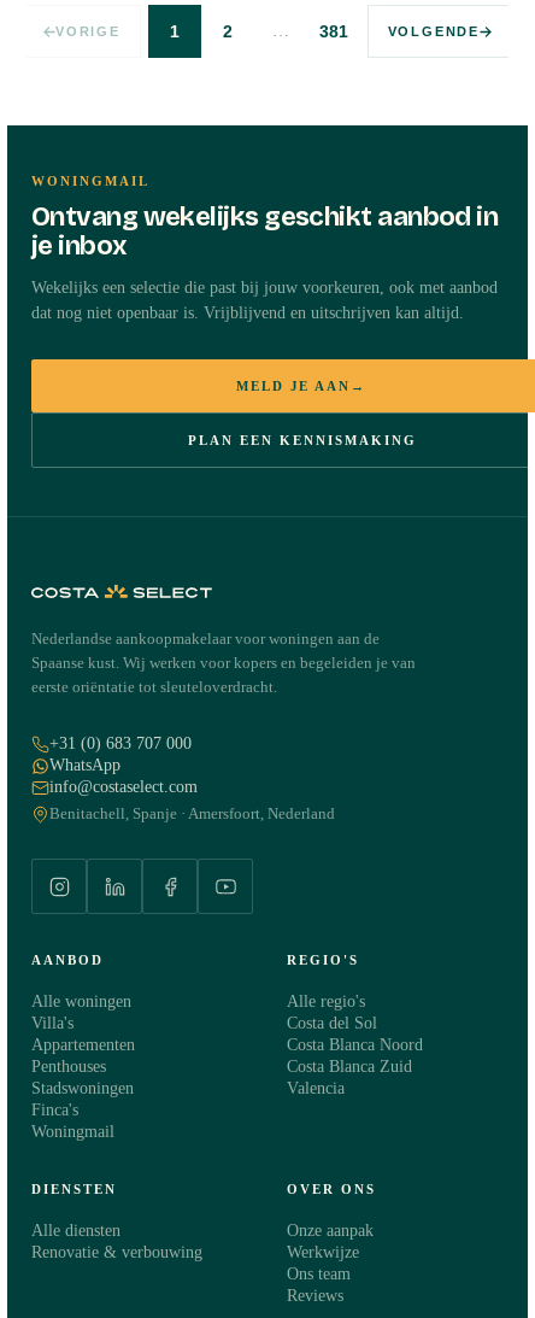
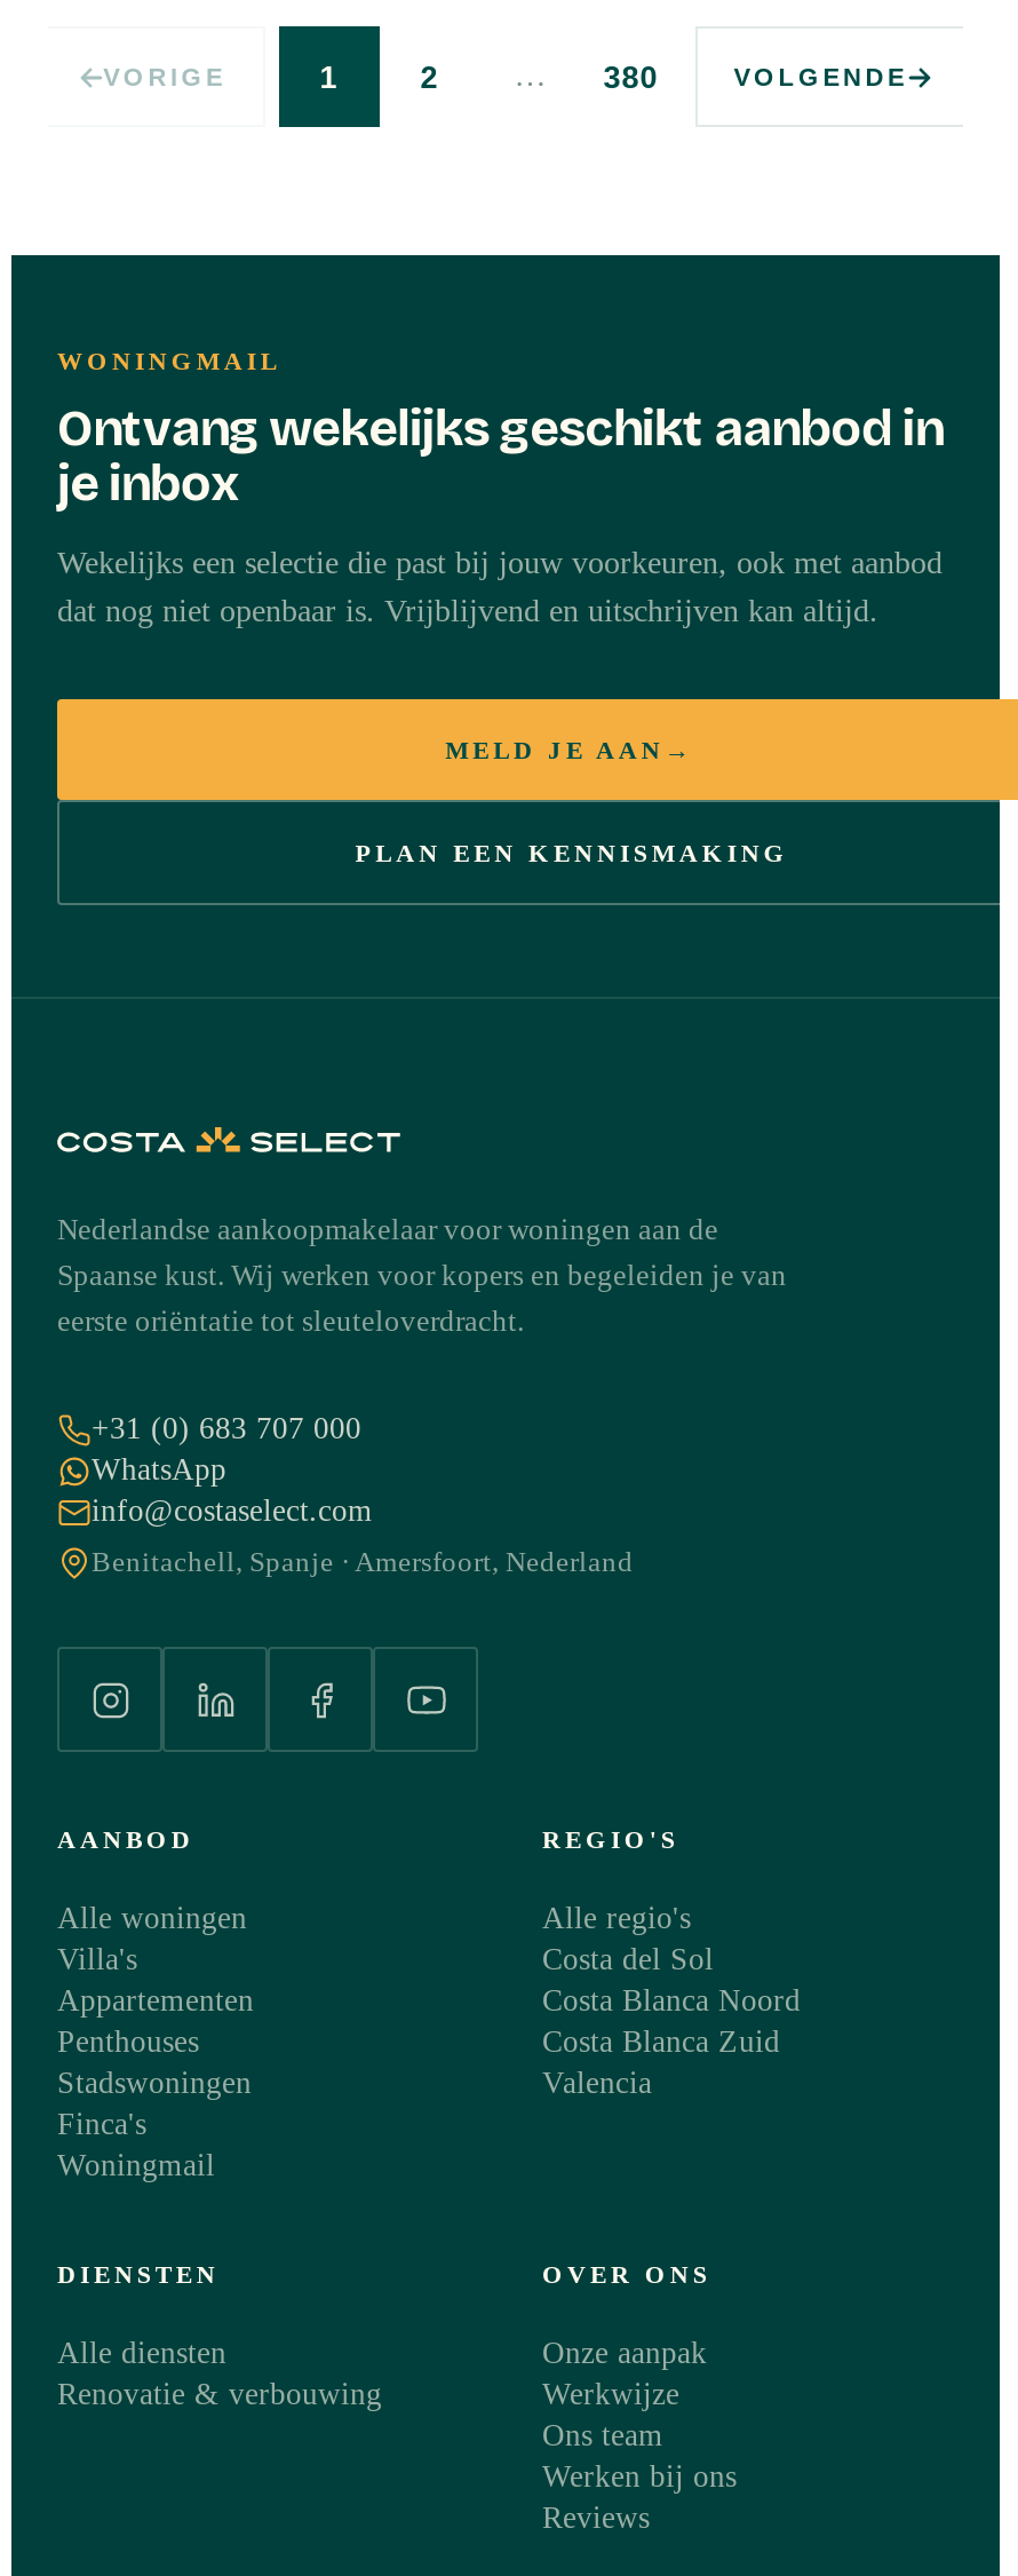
- 381
+ 380

+ Werken bij ons
